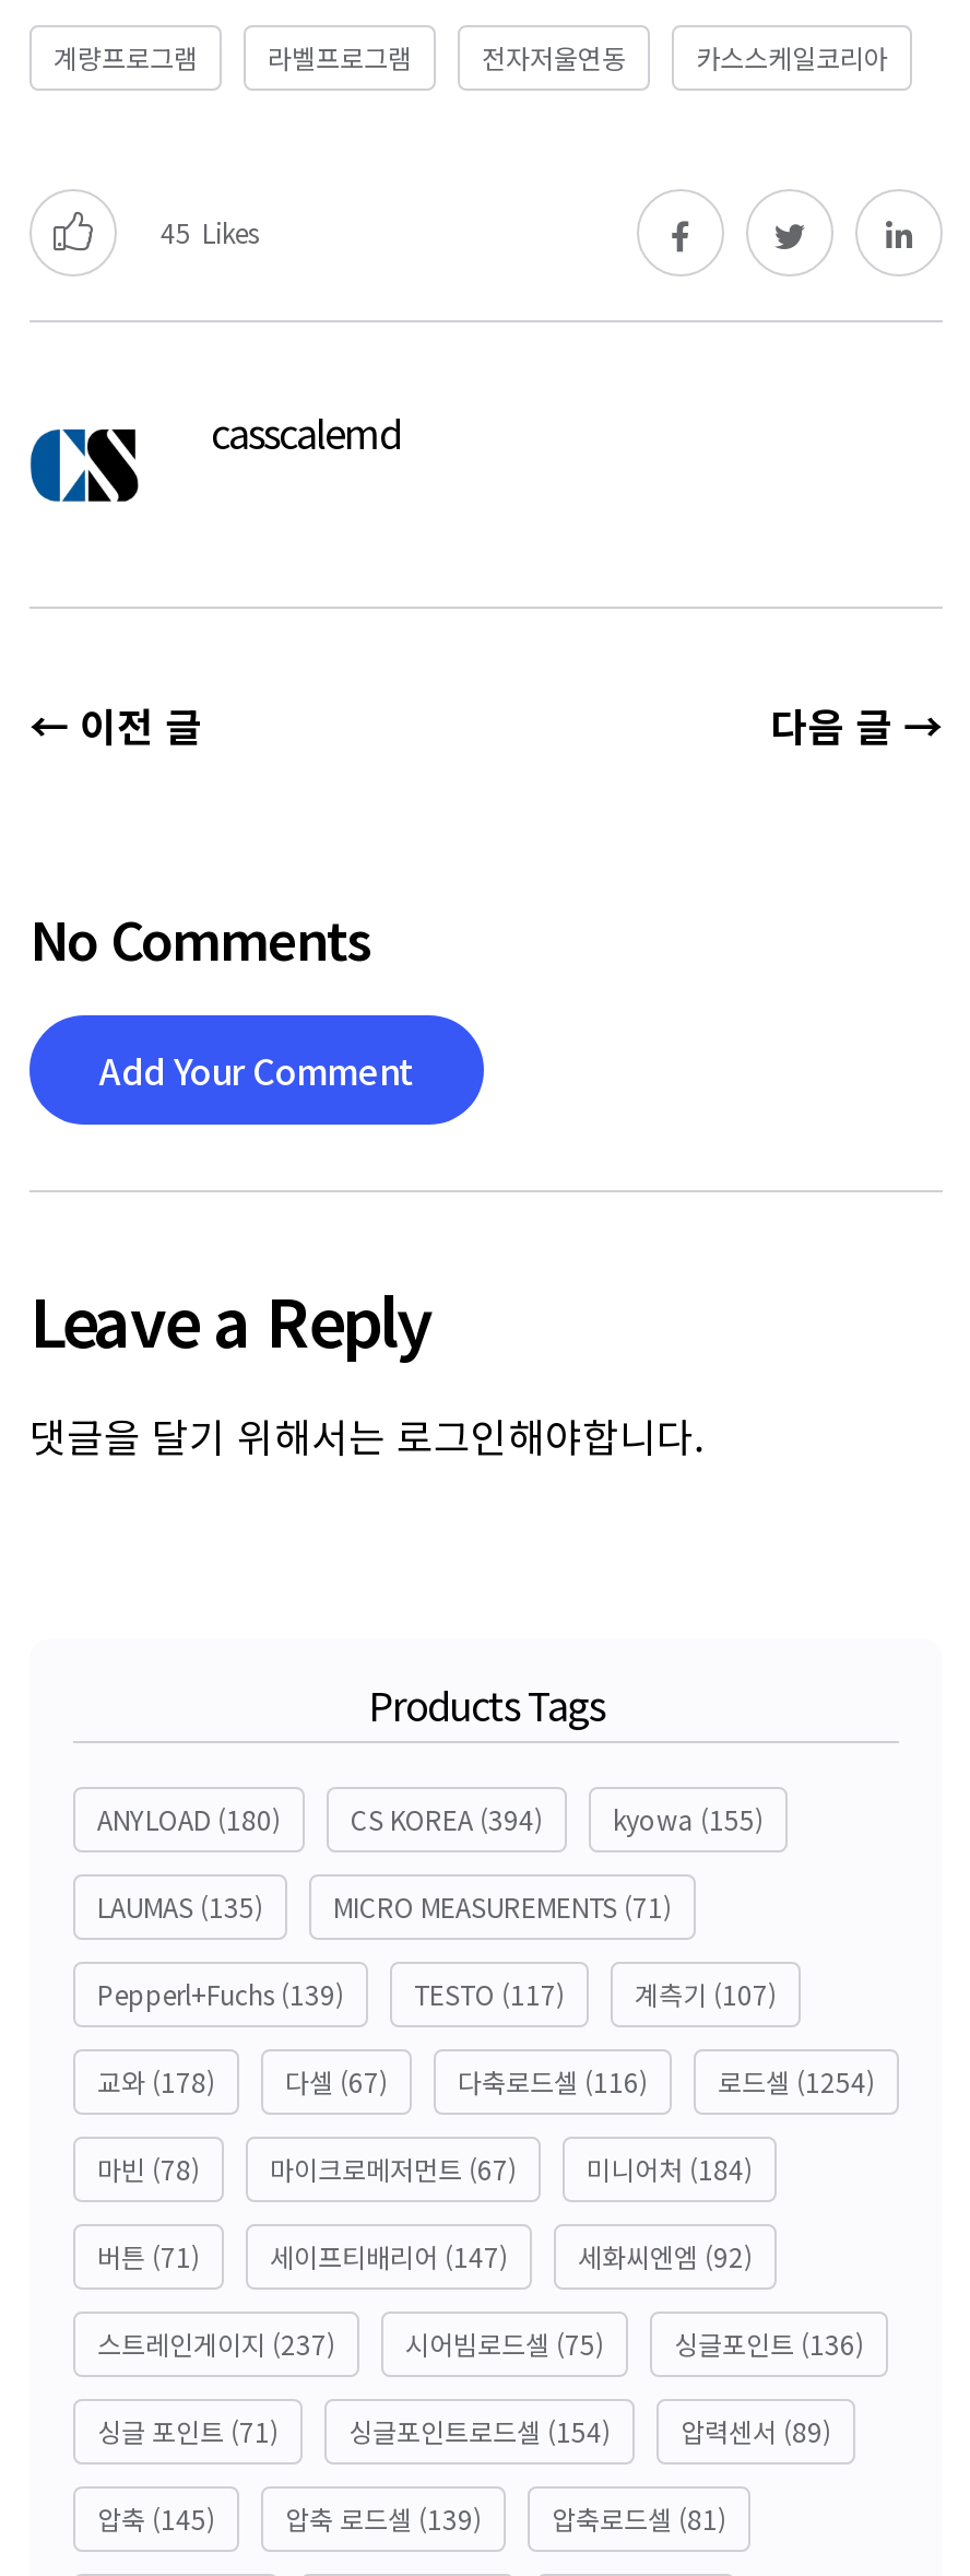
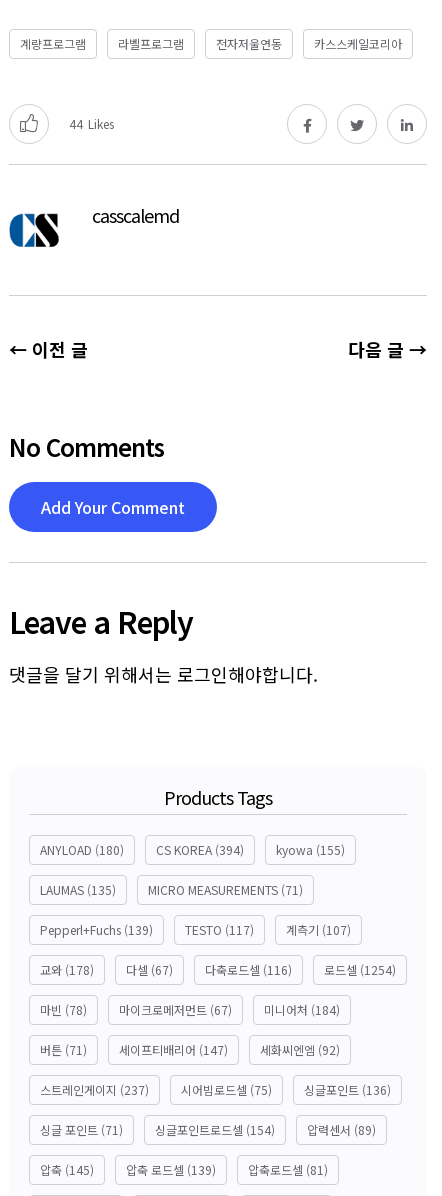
- 45 Likes
+ 44 Likes
